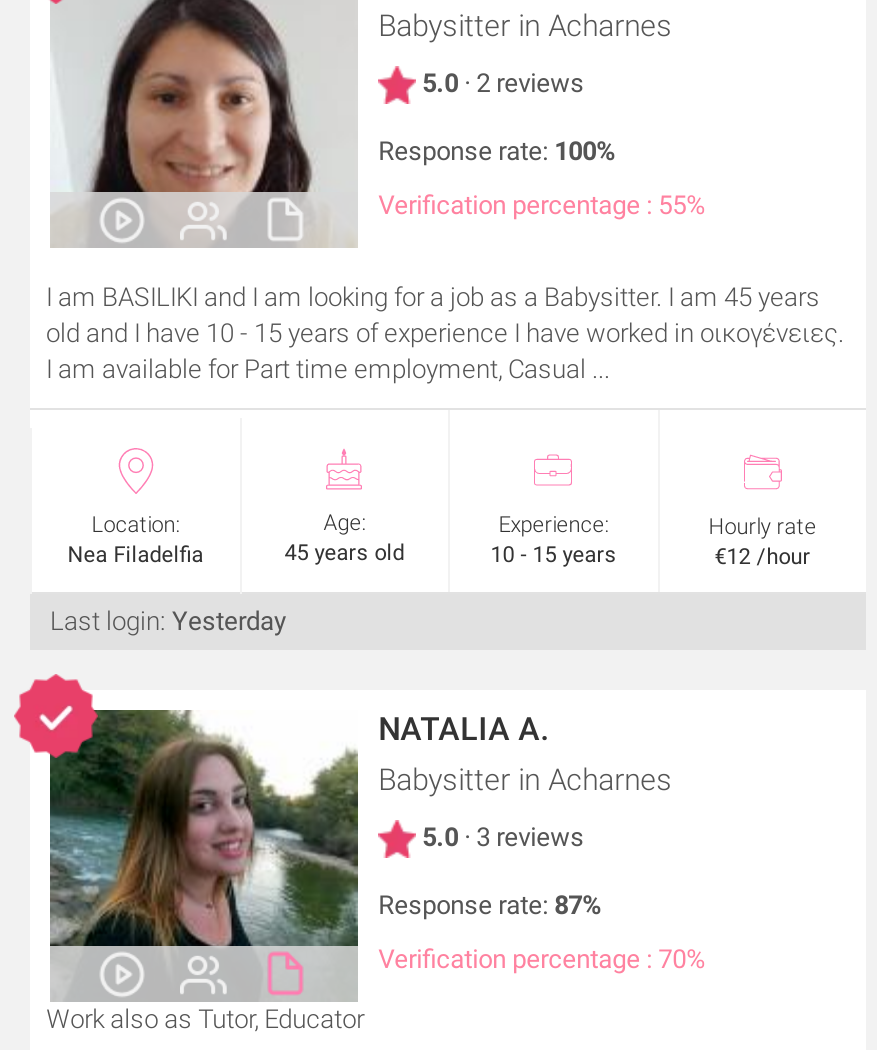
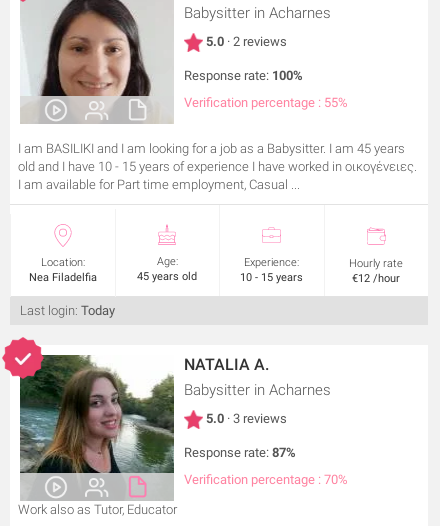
- Last login: Yesterday
+ Last login: Today
